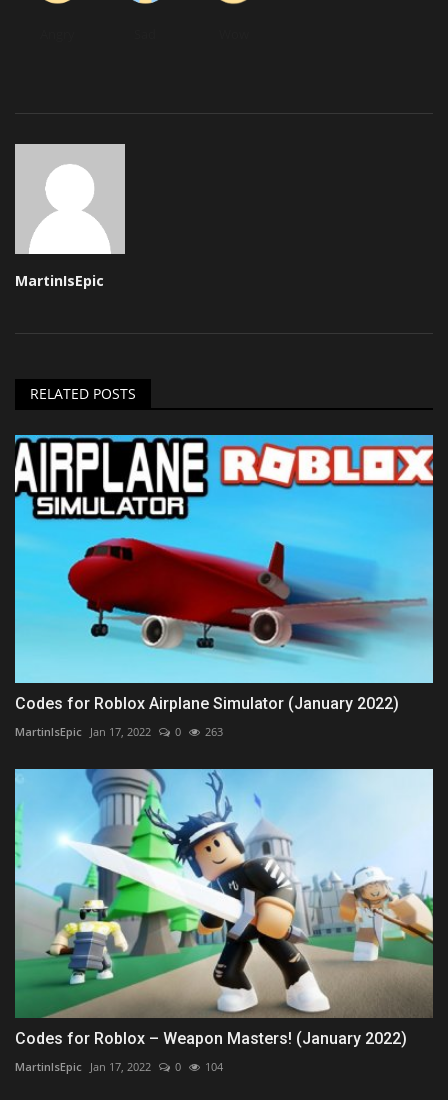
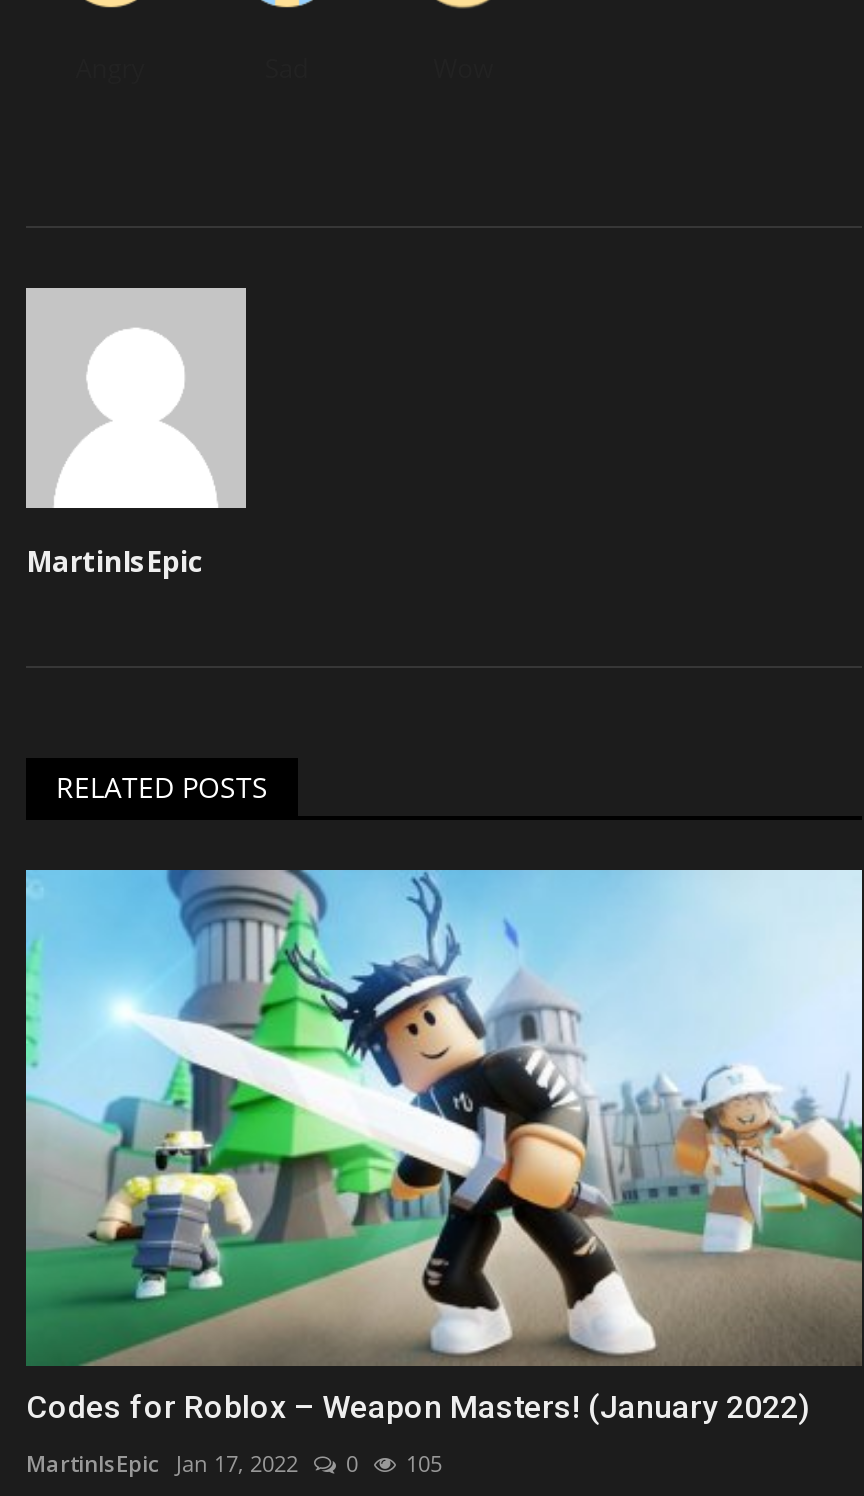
- [image]
- Codes for Roblox Airplane Simulator (January 2022)
- MartinIsEpic Jan 17, 2022
- 0
- 263

- MartinIsEpic Jan 17, 2022 0 104
+ MartinIsEpic Jan 17, 2022 0 105
